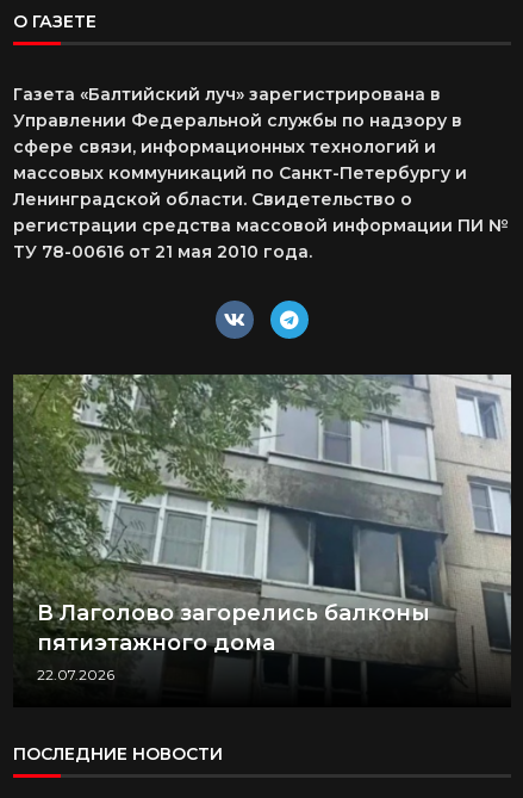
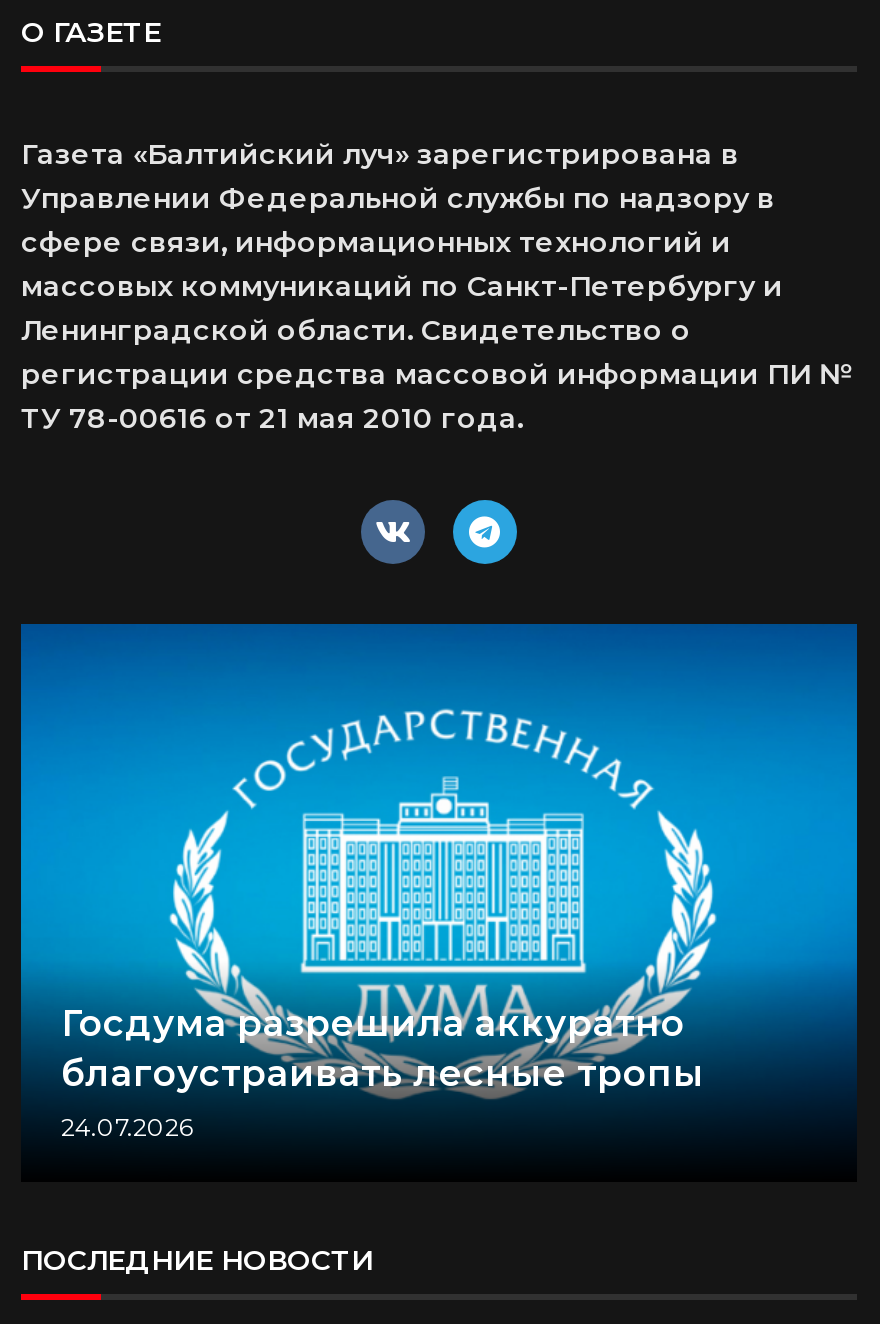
- [image]
- В Лаголово загорелись балконы
- пятиэтажного дома
- 22.07.2026
+ [image]
+ Госдума разрешила аккуратно
+ благоустраивать лесные тропы
+ 24.07.2026
